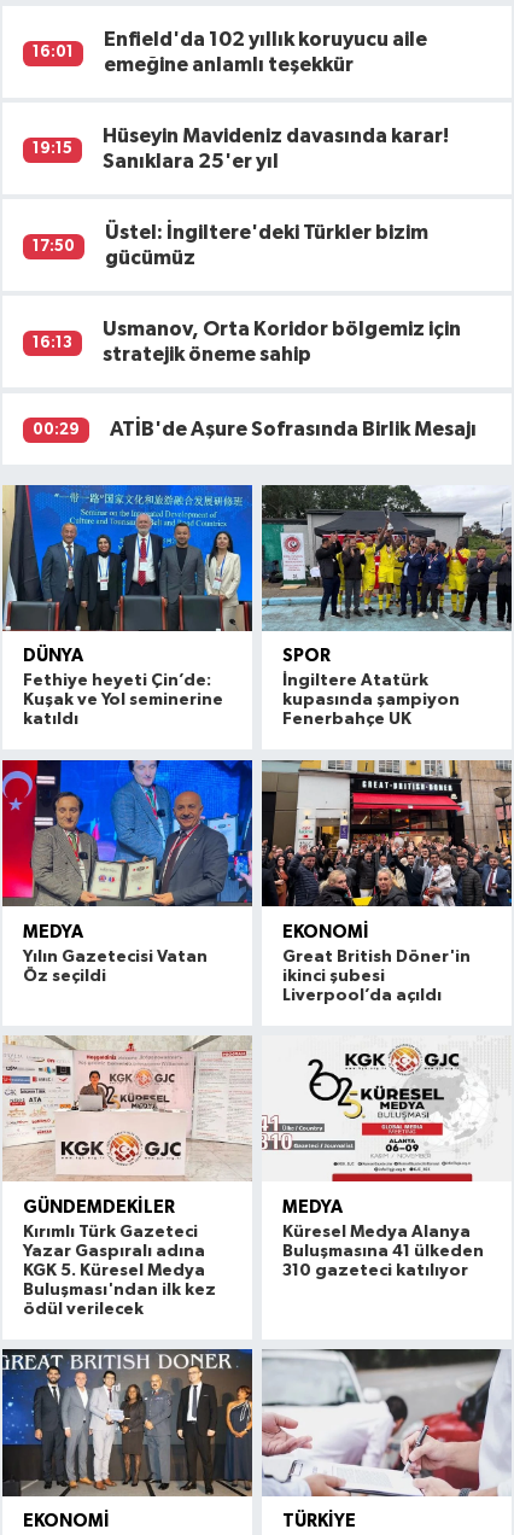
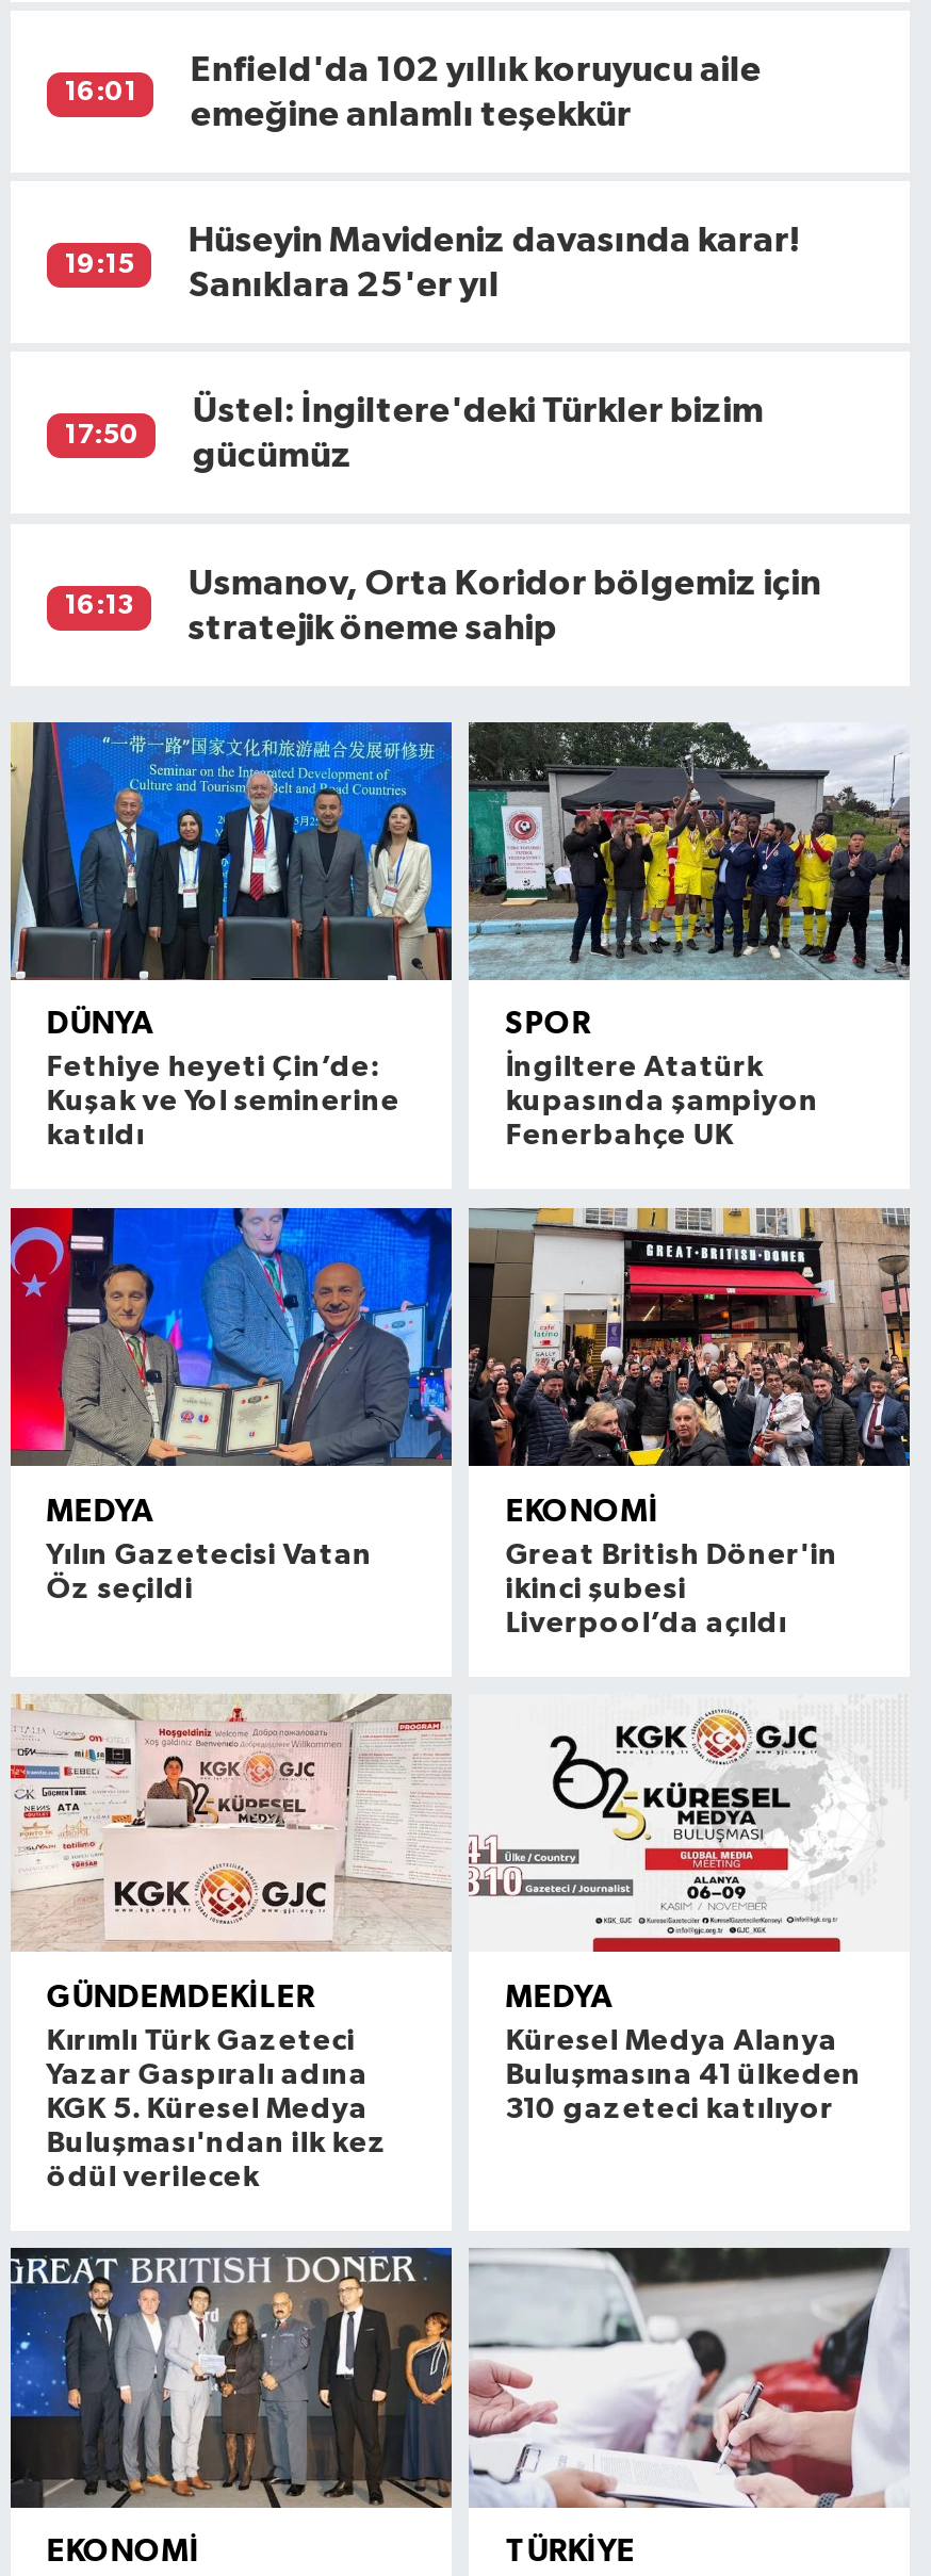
- 00:29
- ATİB'de Aşure Sofrasında Birlik Mesajı
